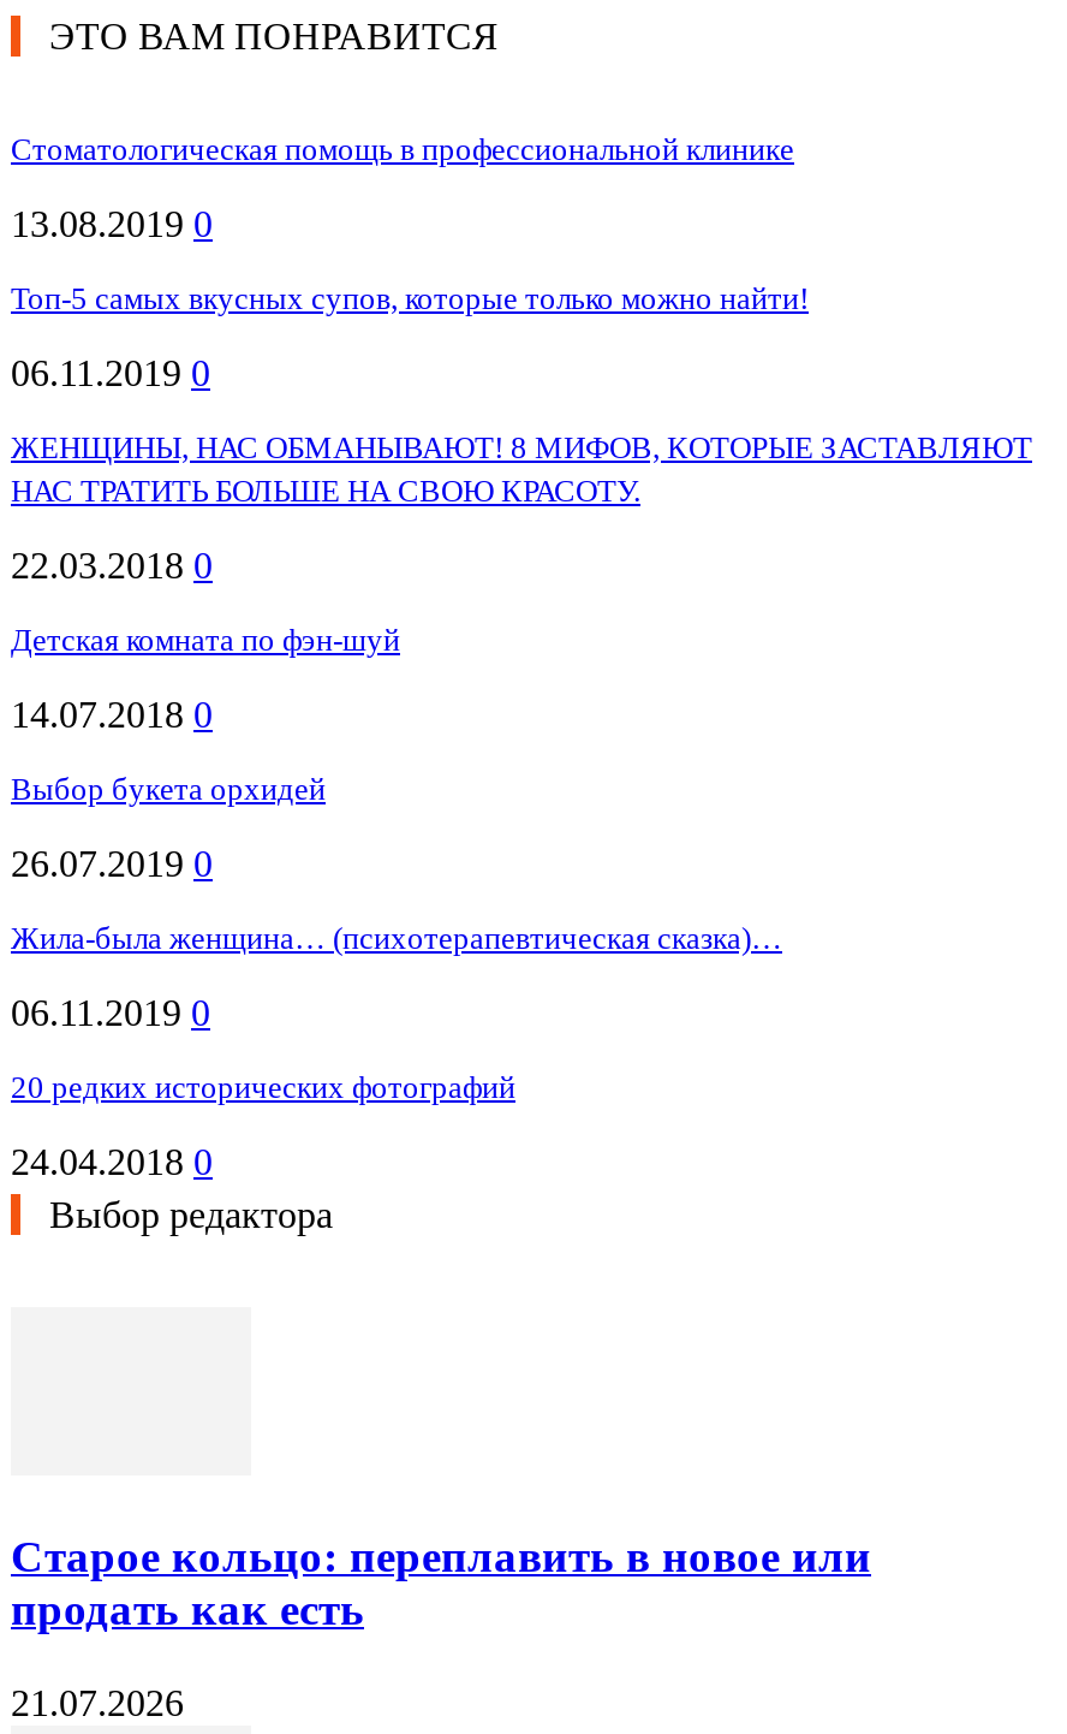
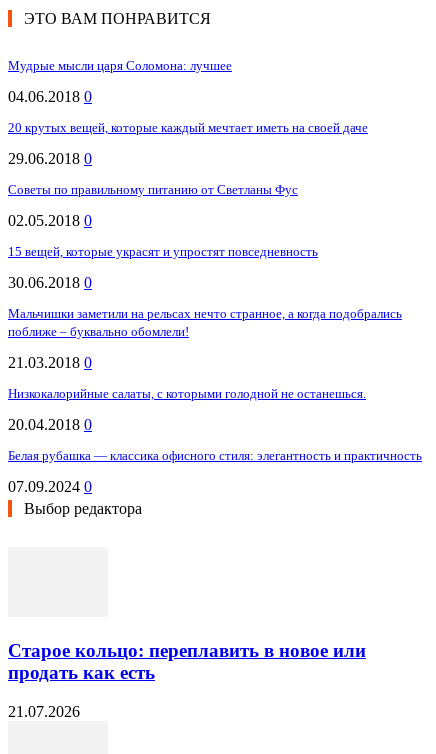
- Стоматологическая помощь в профессиональной клинике
+ Мудрые мысли царя Соломона: лучшее

- 13.08.2019 0
+ 04.06.2018 0

- Топ-5 самых вкусных супов, которые только можно найти!
+ 20 крутых вещей, которые каждый мечтает иметь на своей даче

- 06.11.2019 0
+ 29.06.2018 0

- ЖЕНЩИНЫ, НАС ОБМАНЫВАЮТ! 8 МИФОВ, КОТОРЫЕ ЗАСТАВЛЯЮТ
- НАС ТРАТИТЬ БОЛЬШЕ НА СВОЮ КРАСОТУ.
+ Советы по правильному питанию от Светланы Фус

- 22.03.2018 0
+ 02.05.2018 0

- Детская комната по фэн-шуй
+ 15 вещей, которые украсят и упростят повседневность

- 14.07.2018 0
+ 30.06.2018 0

- Выбор букета орхидей
+ Мальчишки заметили на рельсах нечто странное, а когда подобрались
+ поближе – буквально обомлели!

- 26.07.2019 0
+ 21.03.2018 0

- Жила-была женщина… (психотерапевтическая сказка)…
+ Низкокалорийные салаты, с которыми голодной не останешься.

- 06.11.2019 0
+ 20.04.2018 0

- 20 редких исторических фотографий
+ Белая рубашка — классика офисного стиля: элегантность и практичность

- 24.04.2018 0
+ 07.09.2024 0
